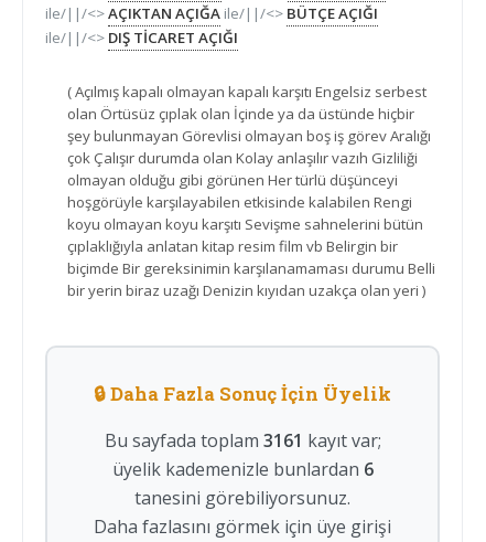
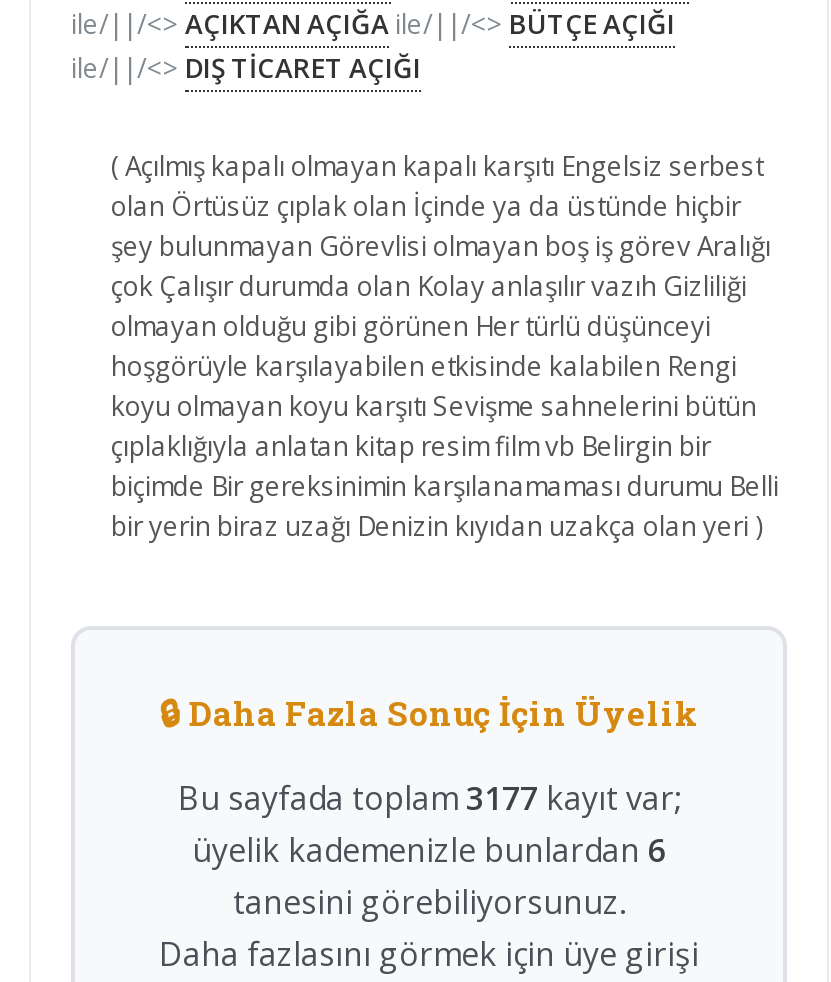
- Bu sayfada toplam 3161 kayıt var;
+ Bu sayfada toplam 3177 kayıt var;
